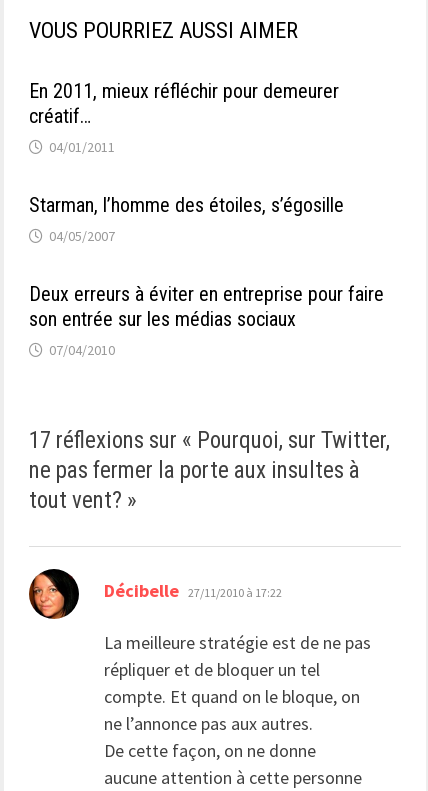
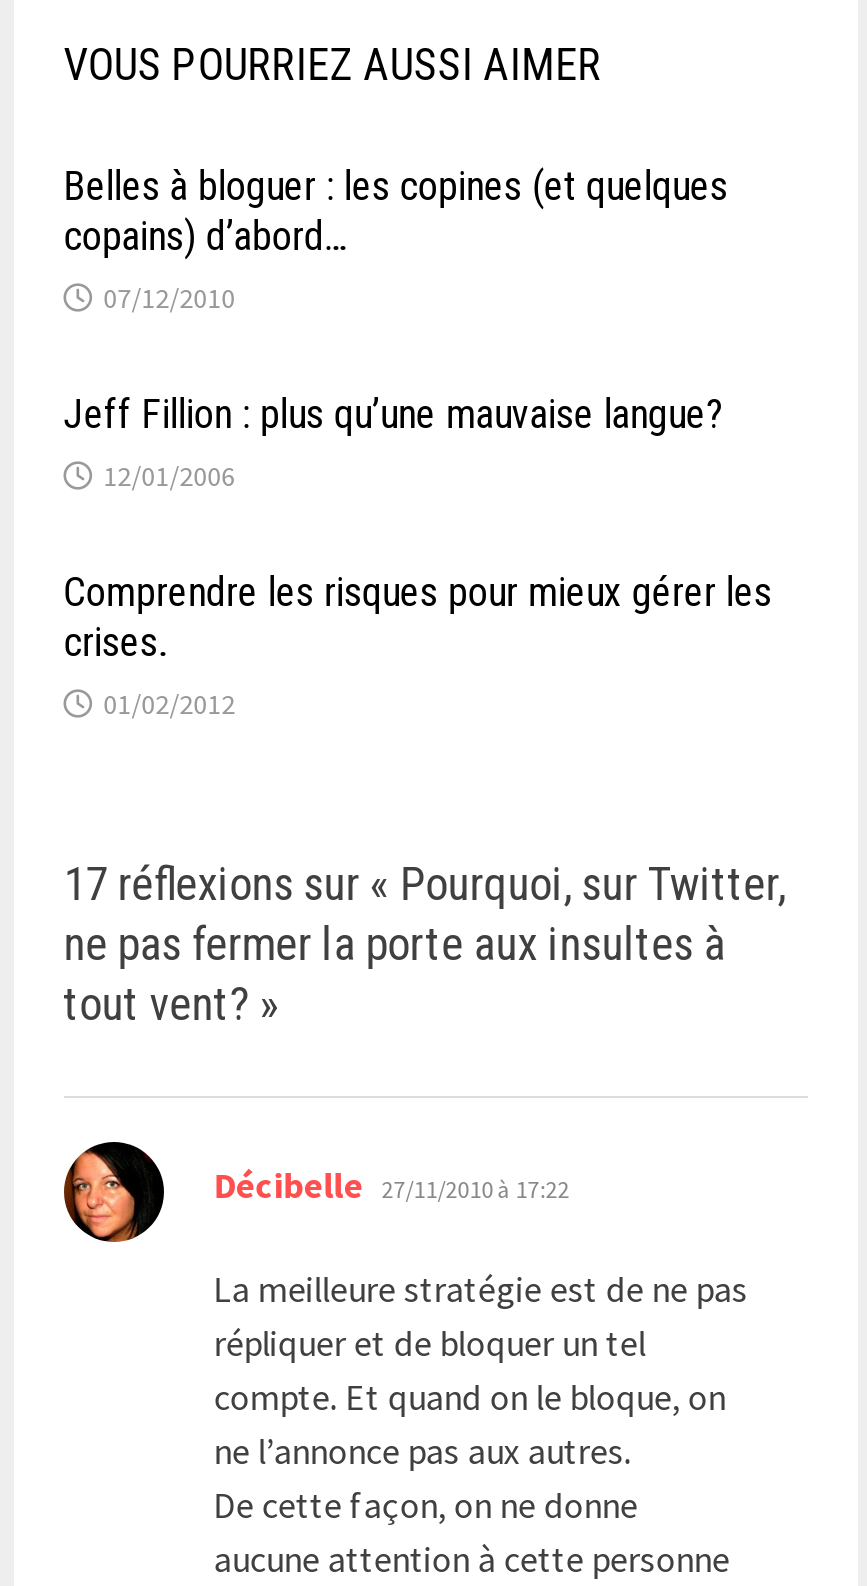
- En 2011, mieux réfléchir pour demeurer
- créatif…
- 04/01/2011
+ Belles à bloguer : les copines (et quelques
+ copains) d’abord…
+ 07/12/2010

- Starman, l’homme des étoiles, s’égosille
- 04/05/2007
+ Jeff Fillion : plus qu’une mauvaise langue?
+ 12/01/2006

- Deux erreurs à éviter en entreprise pour faire
- son entrée sur les médias sociaux
- 07/04/2010
+ Comprendre les risques pour mieux gérer les
+ crises.
+ 01/02/2012
